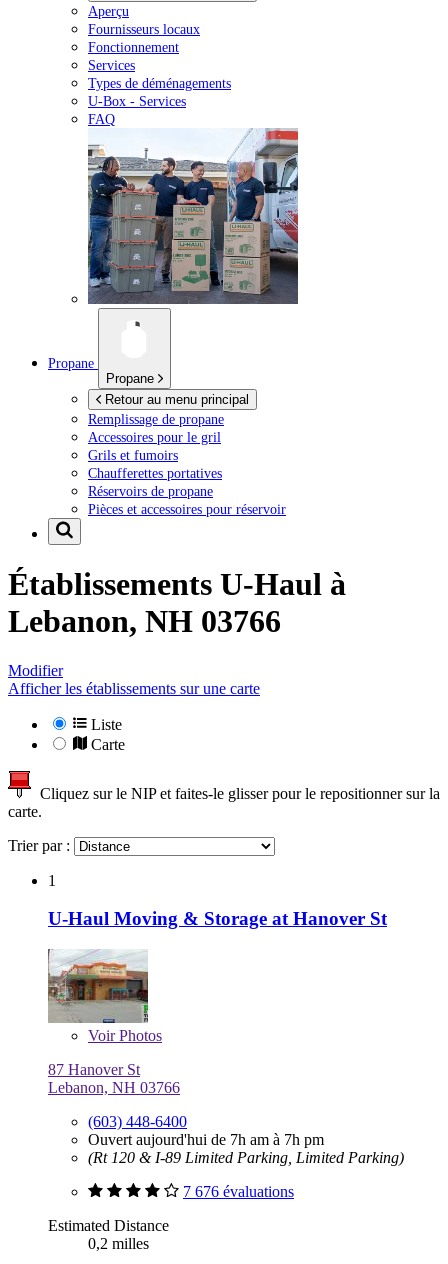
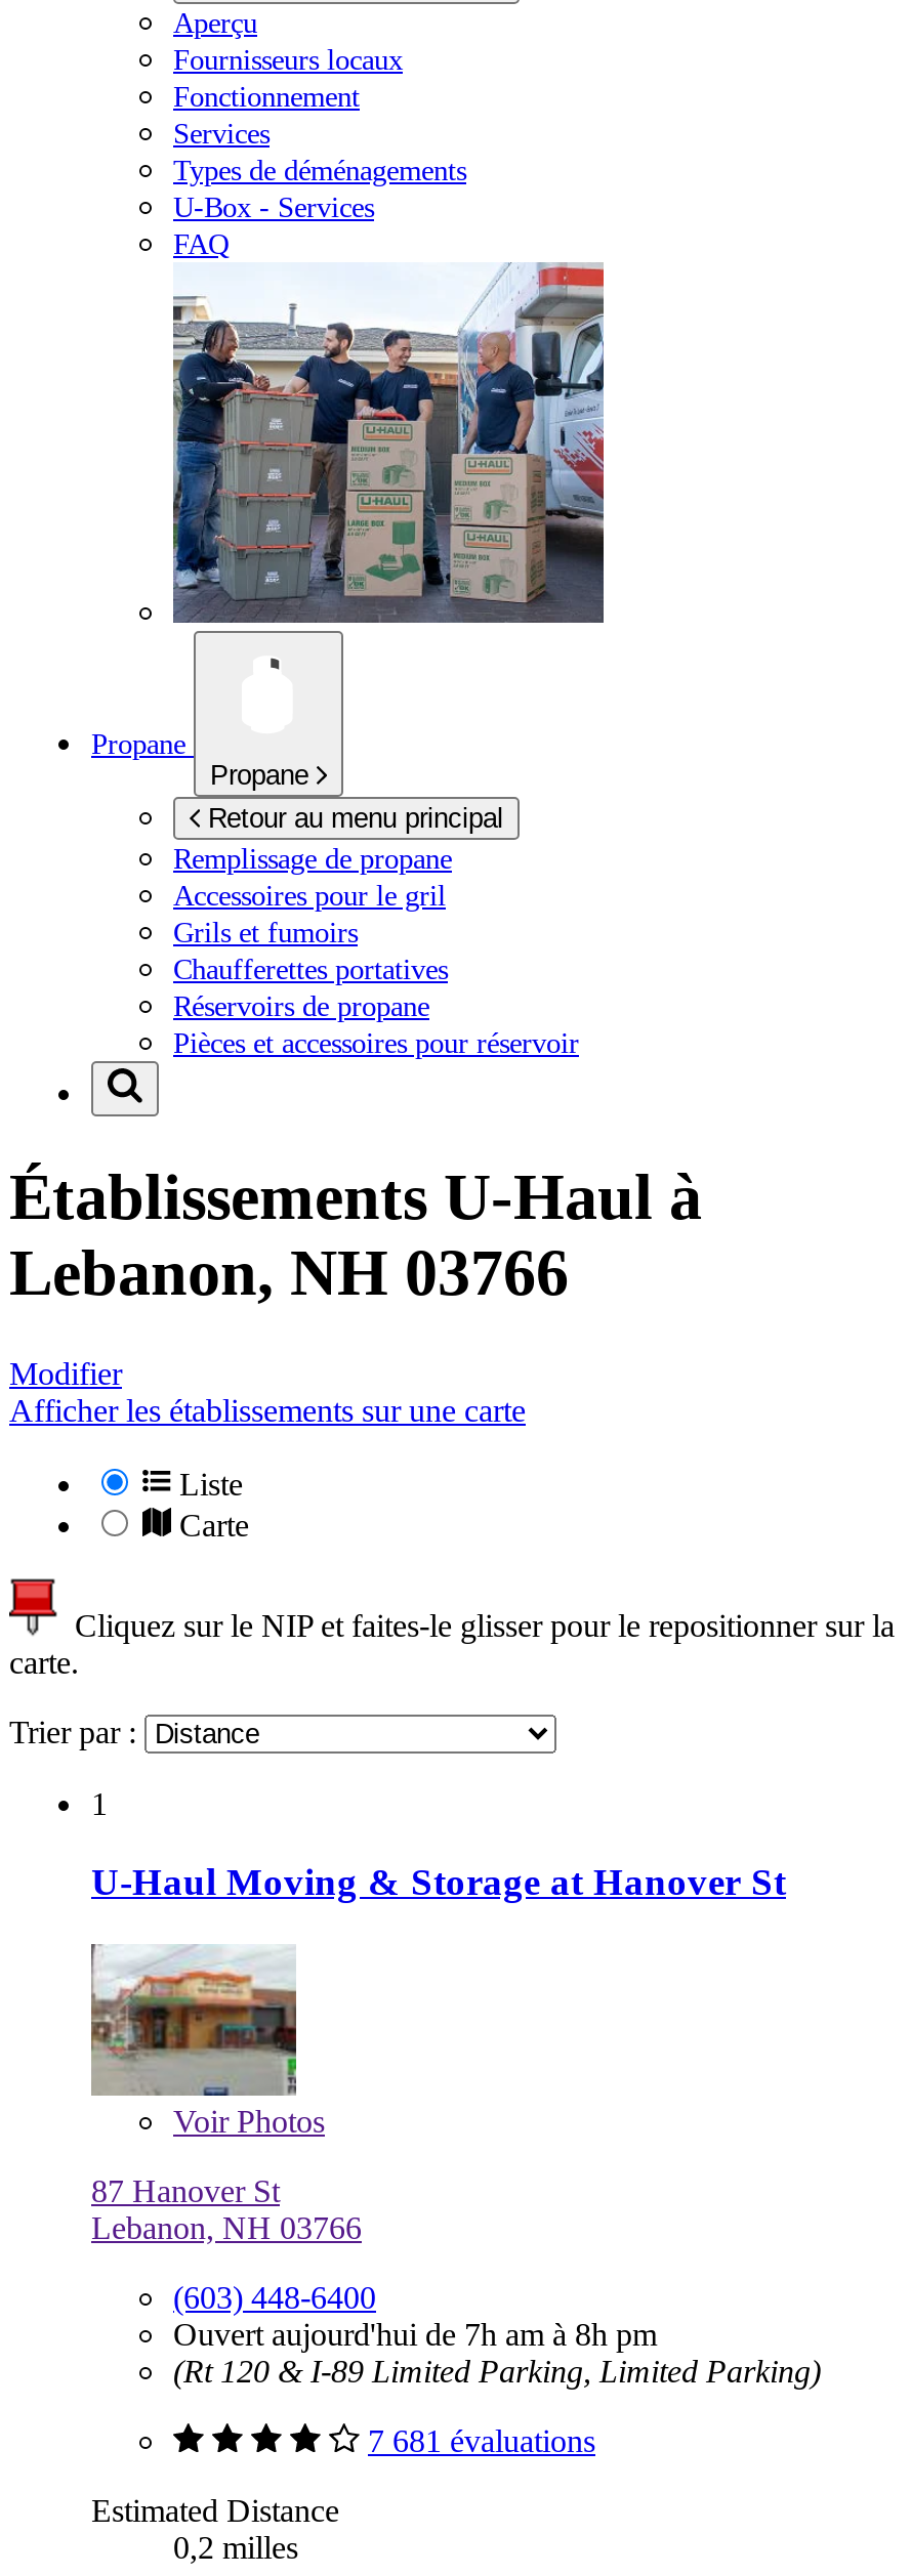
- Ouvert aujourd'hui de 7h am à 7h pm
+ Ouvert aujourd'hui de 7h am à 8h pm

- 7 676 évaluations
+ 7 681 évaluations
